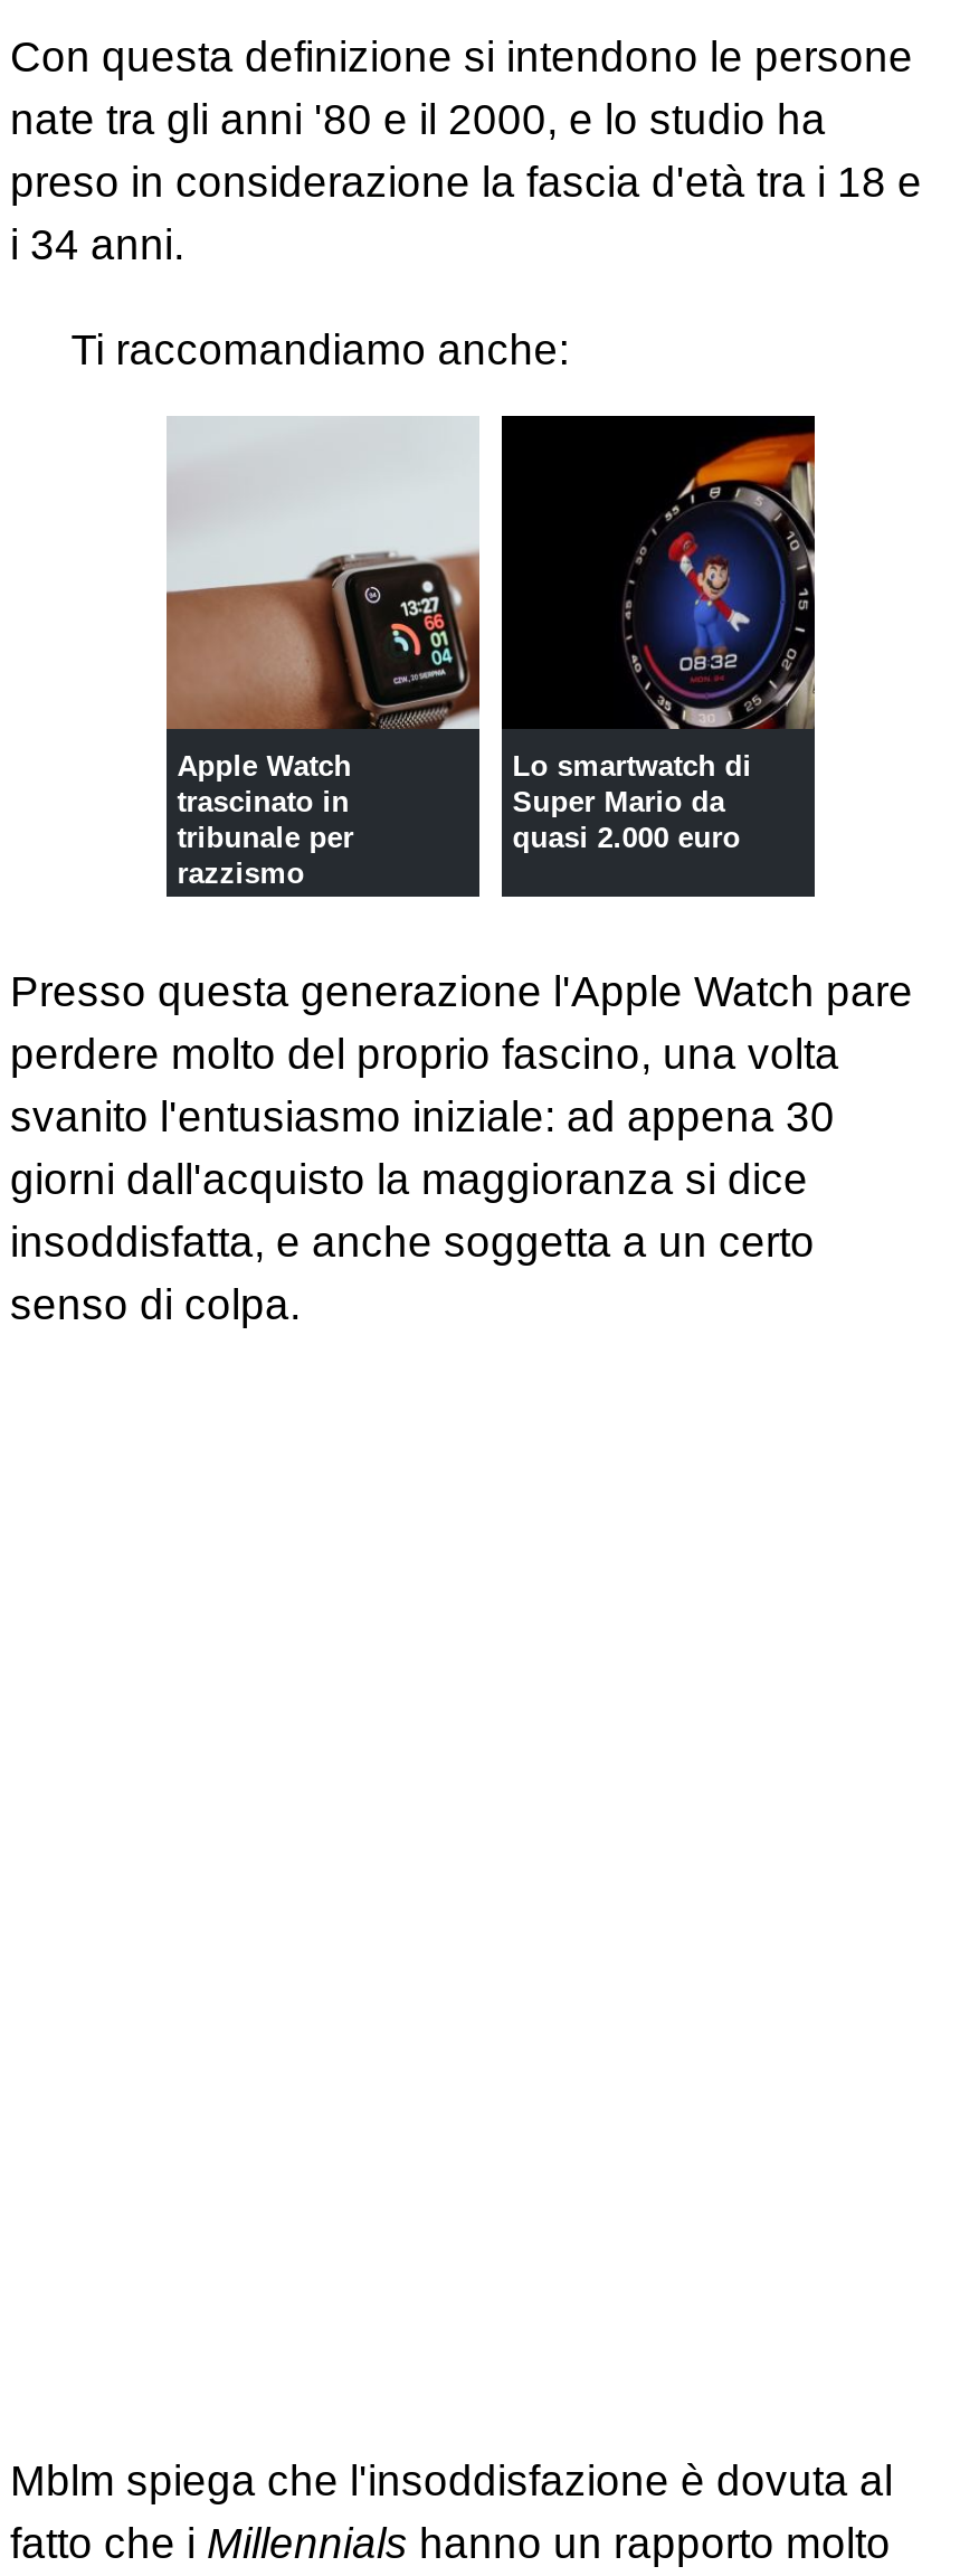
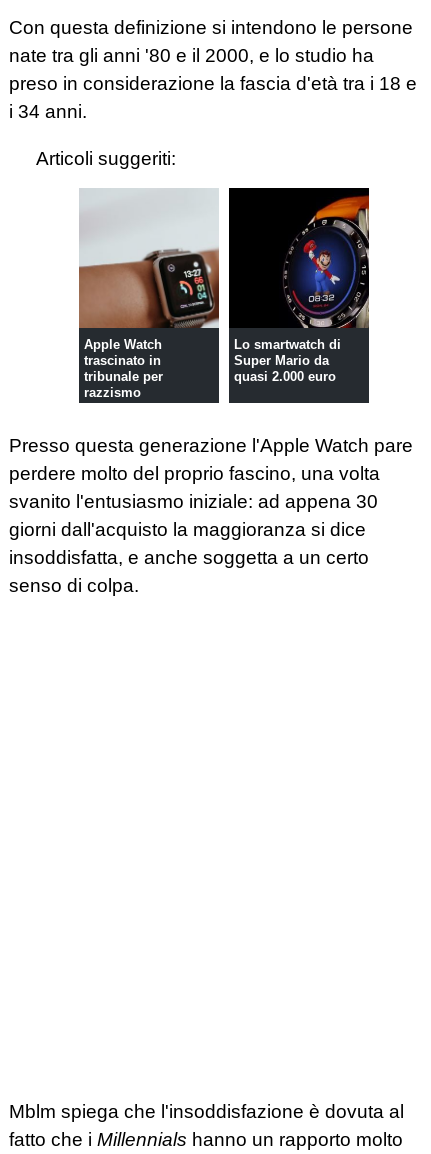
- Ti raccomandiamo anche:
+ Articoli suggeriti:
